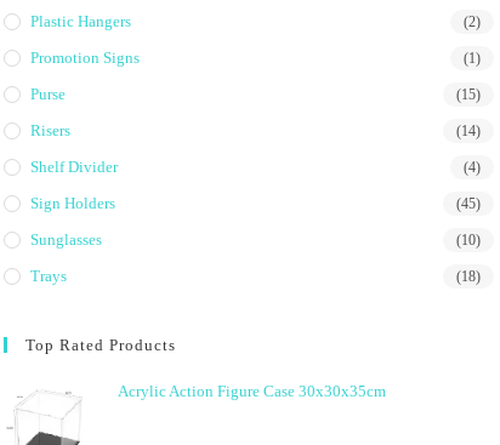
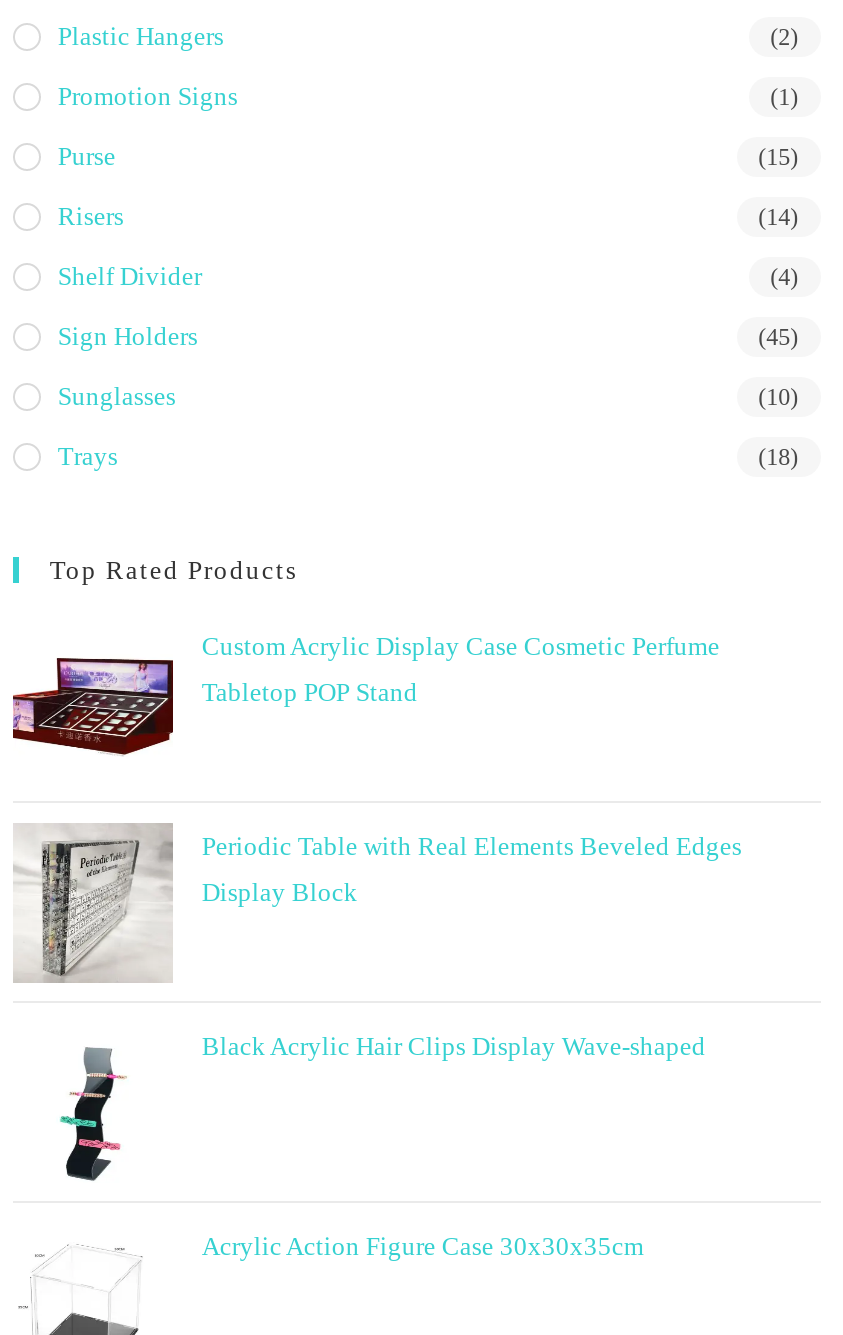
+ [image]
+ Custom Acrylic Display Case Cosmetic Perfume
+ Tabletop POP Stand

+ [image]
+ Periodic Table with Real Elements Beveled Edges
+ Display Block

+ [image]
+ Black Acrylic Hair Clips Display Wave-shaped
